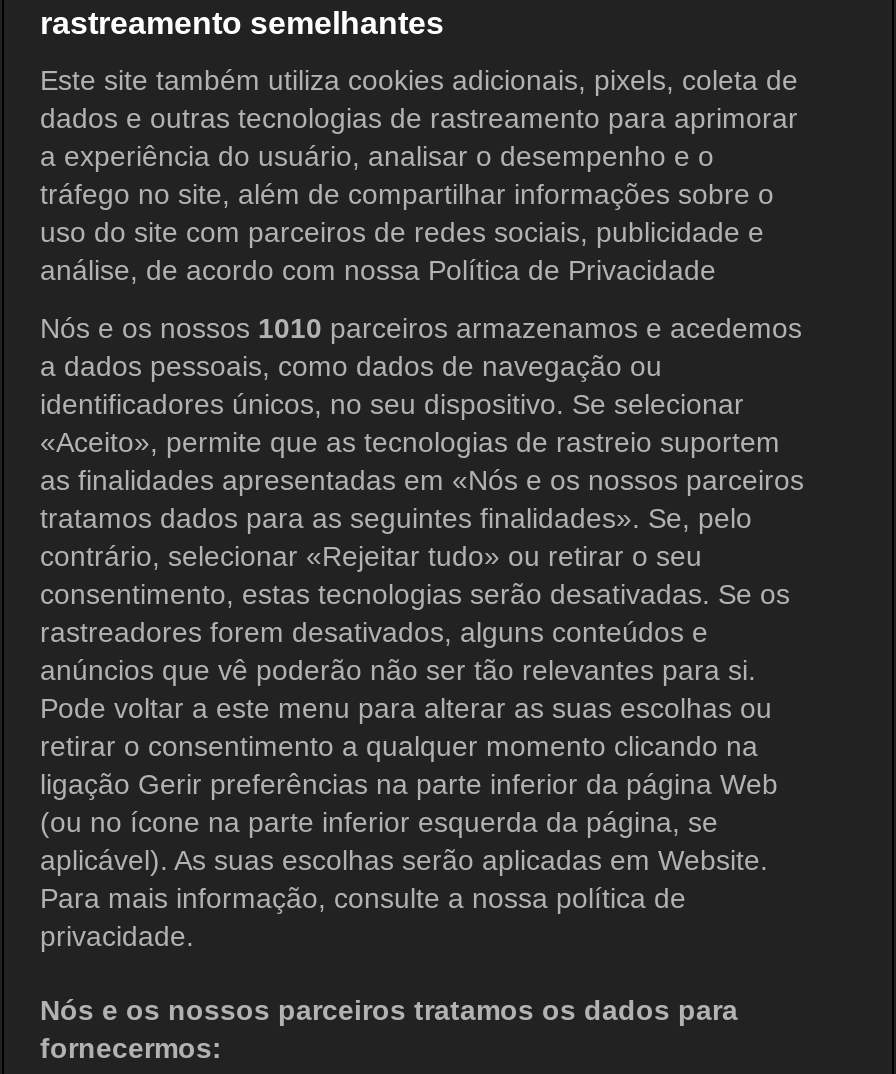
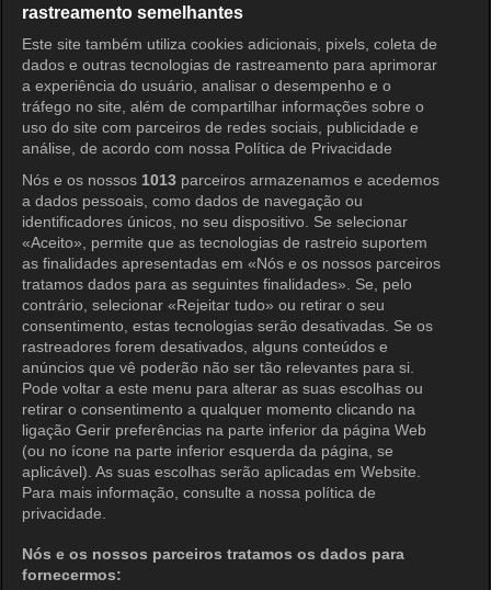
- Nós e os nossos 1010 parceiros armazenamos e acedemos
+ Nós e os nossos 1013 parceiros armazenamos e acedemos
